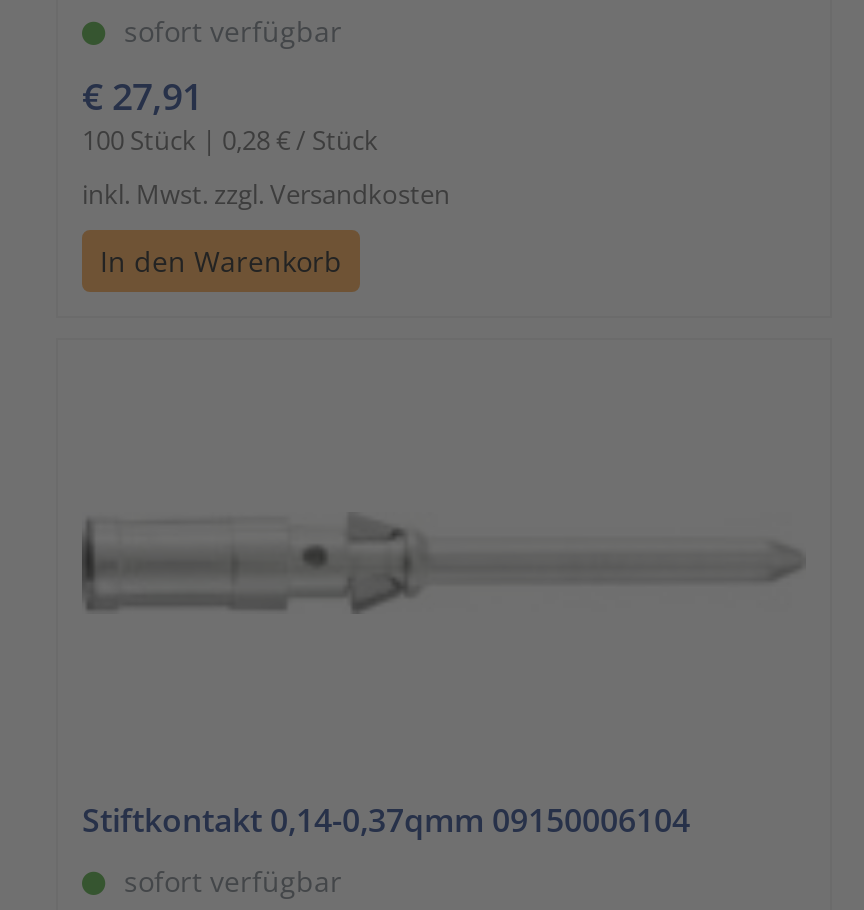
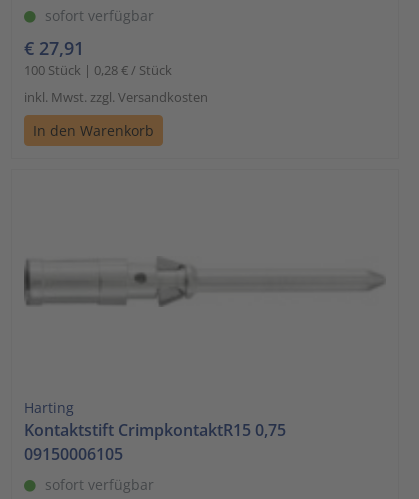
- Stiftkontakt 0,14-0,37qmm 09150006104
+ Harting
+ Kontaktstift CrimpkontaktR15 0,75
+ 09150006105
